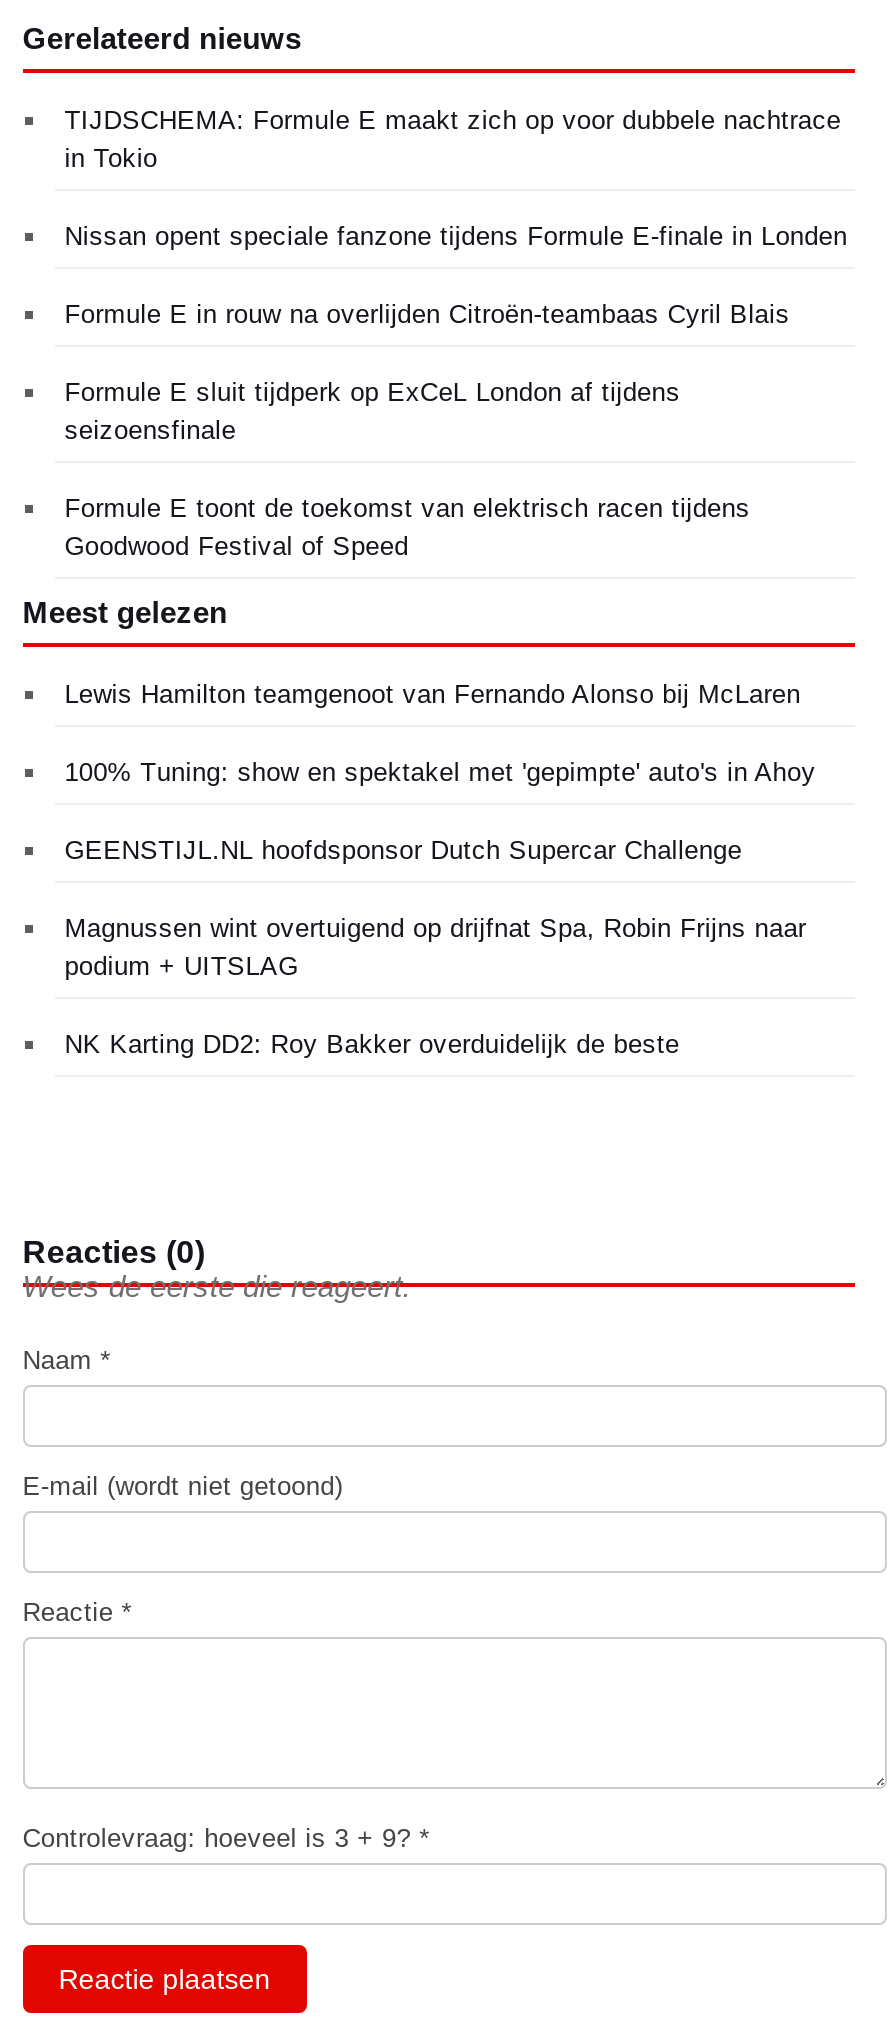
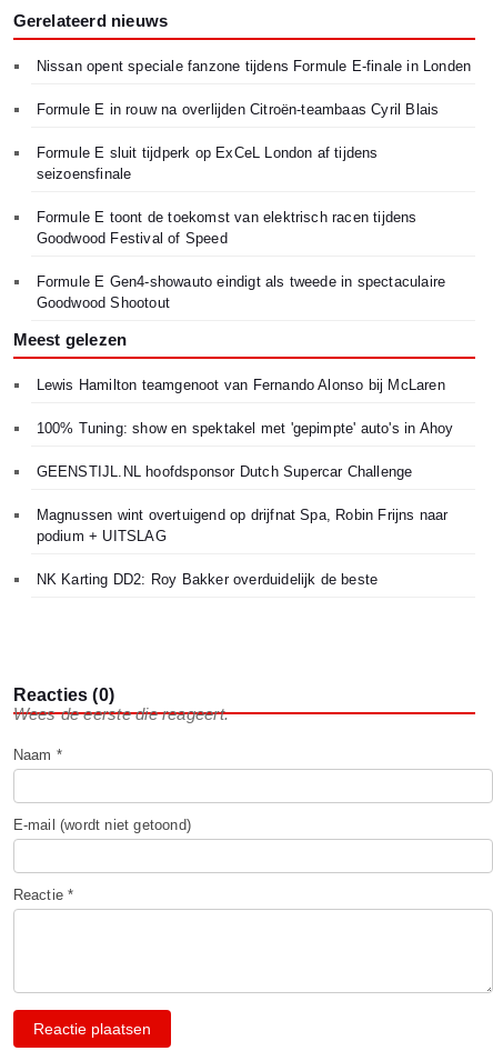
- TIJDSCHEMA: Formule E maakt zich op voor dubbele nachtrace
- in Tokio

+ Formule E Gen4-showauto eindigt als tweede in spectaculaire
+ Goodwood Shootout

- Controlevraag: hoeveel is 3 + 9? *
